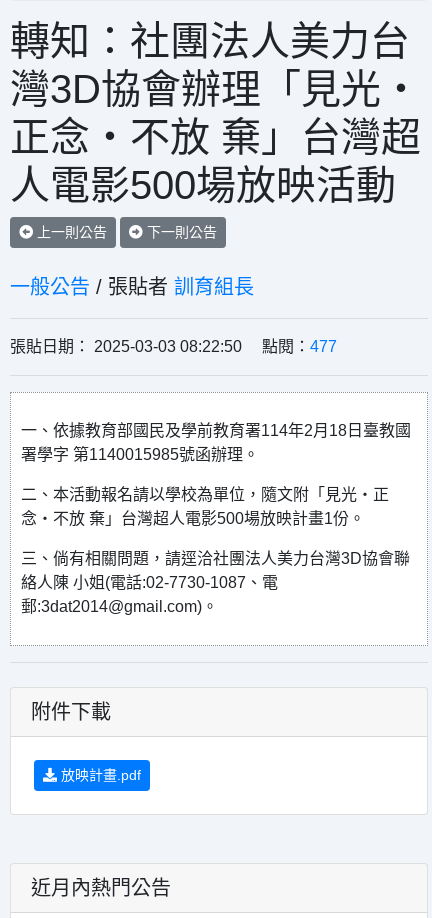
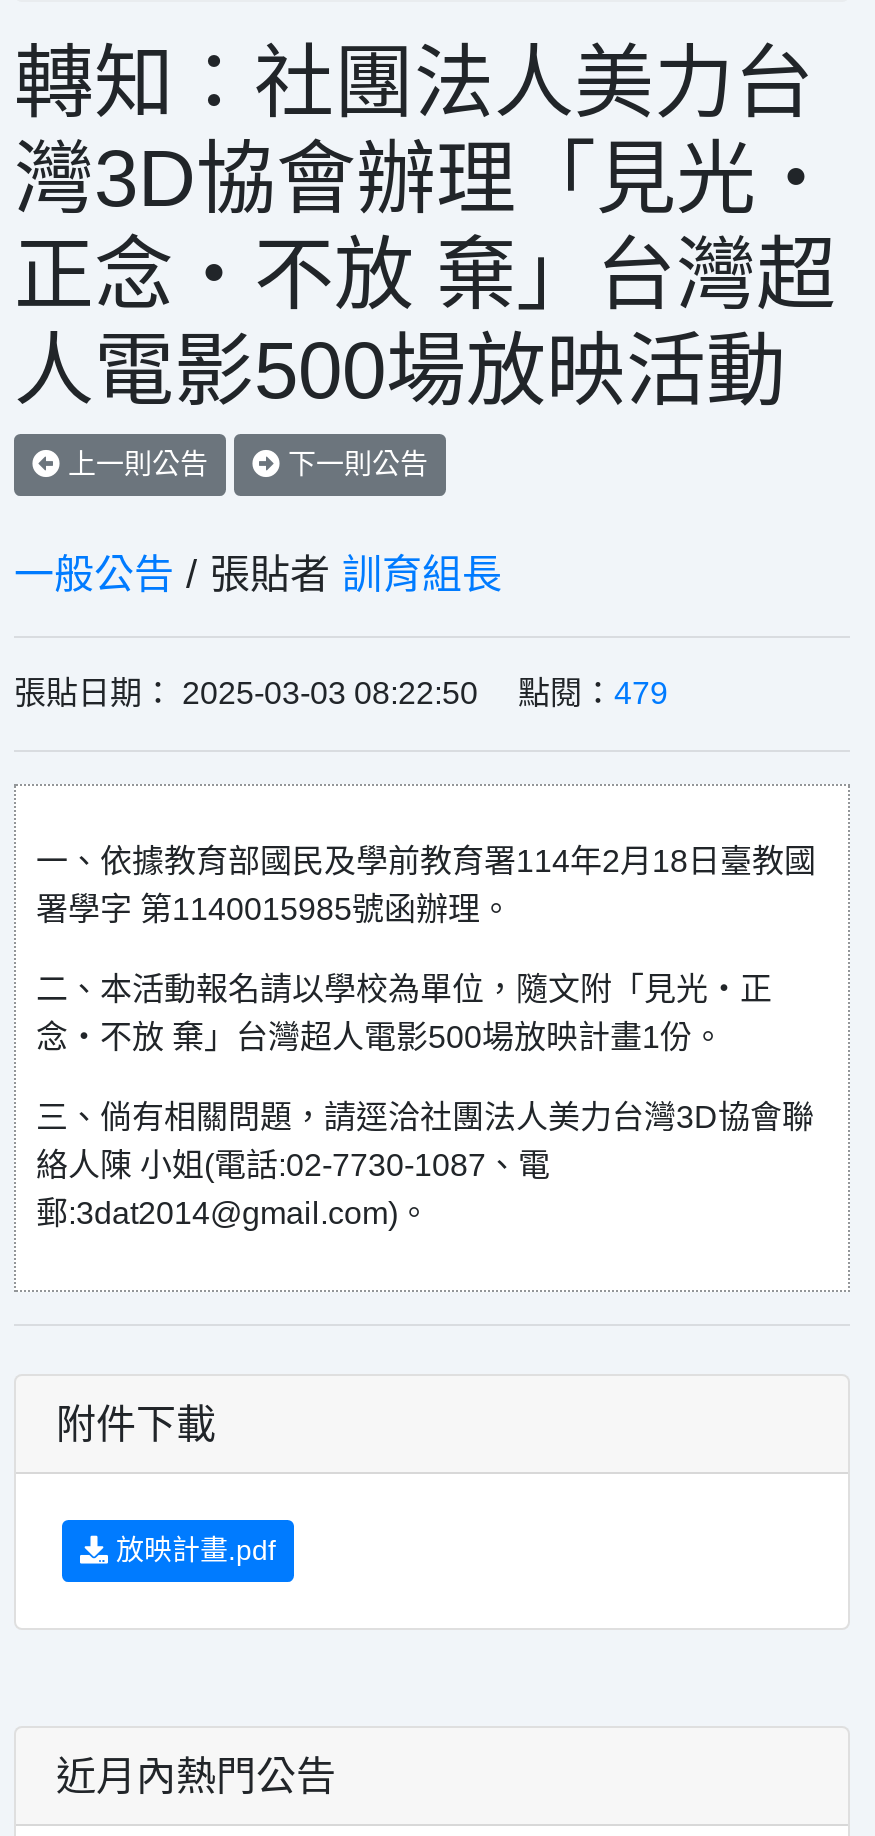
- 張貼日期： 2025-03-03 08:22:50 點閱：477
+ 張貼日期： 2025-03-03 08:22:50 點閱：479
